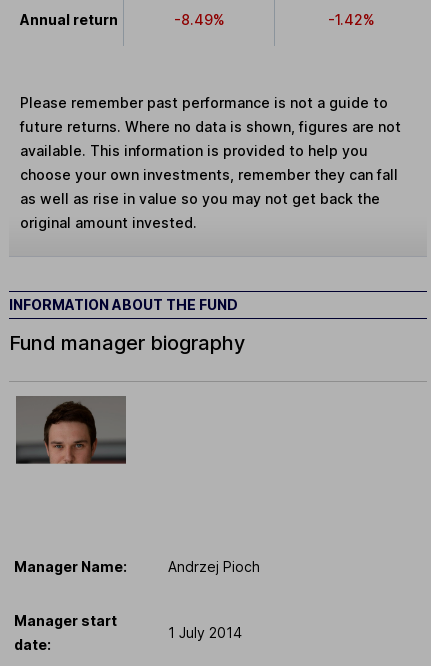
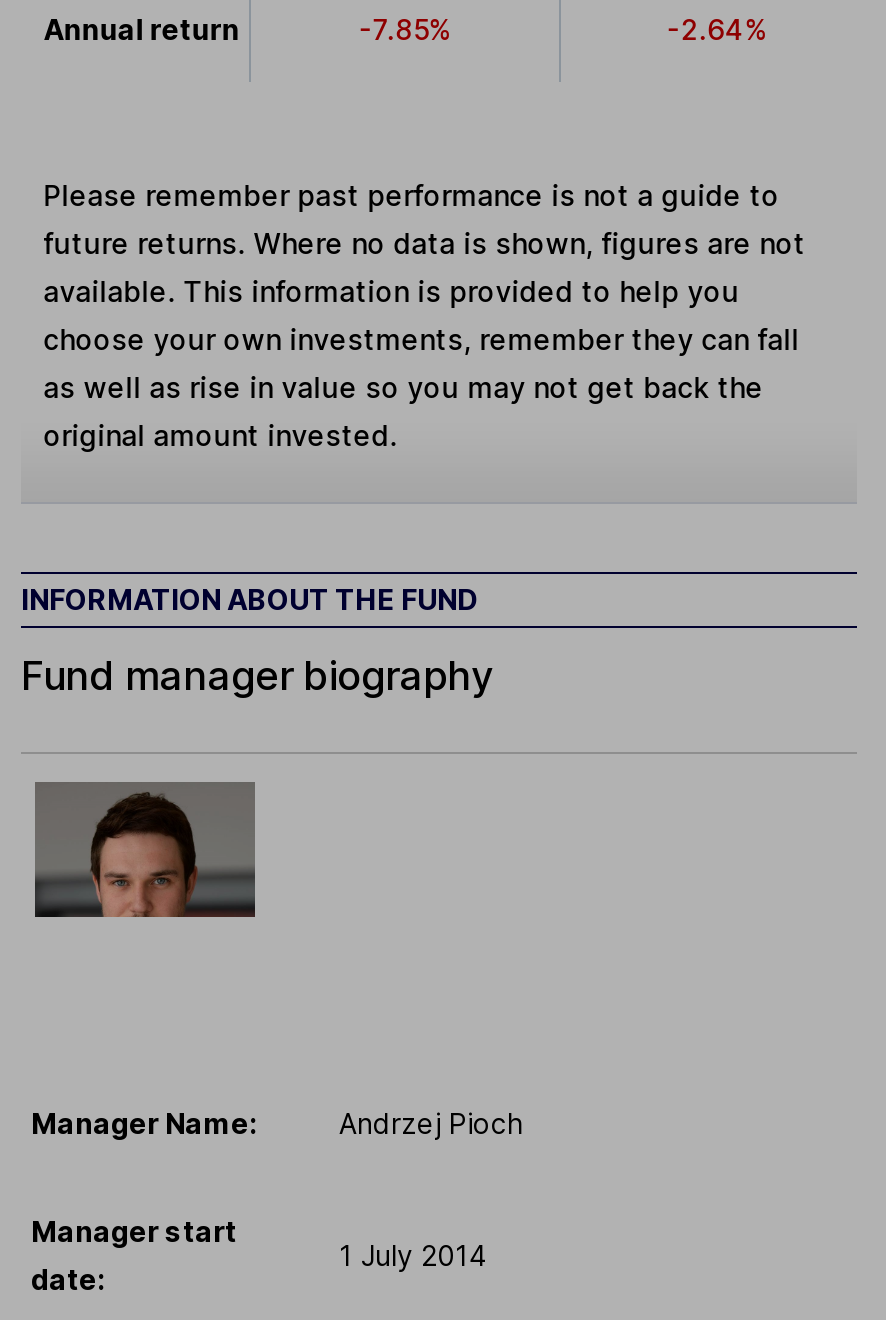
- -8.49%
+ -7.85%

- -1.42%
+ -2.64%
